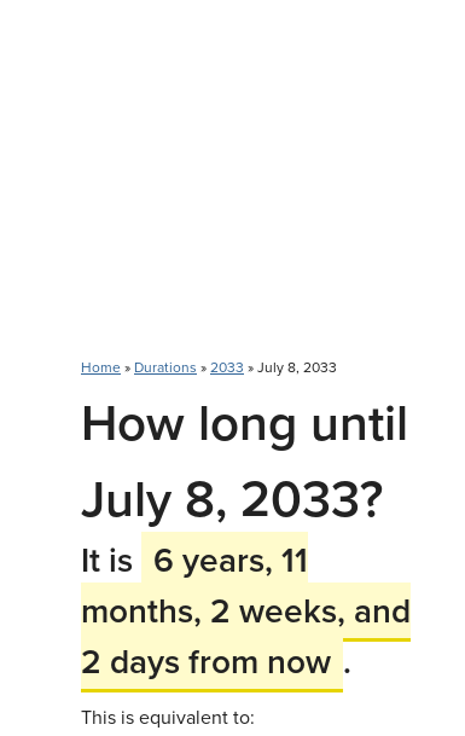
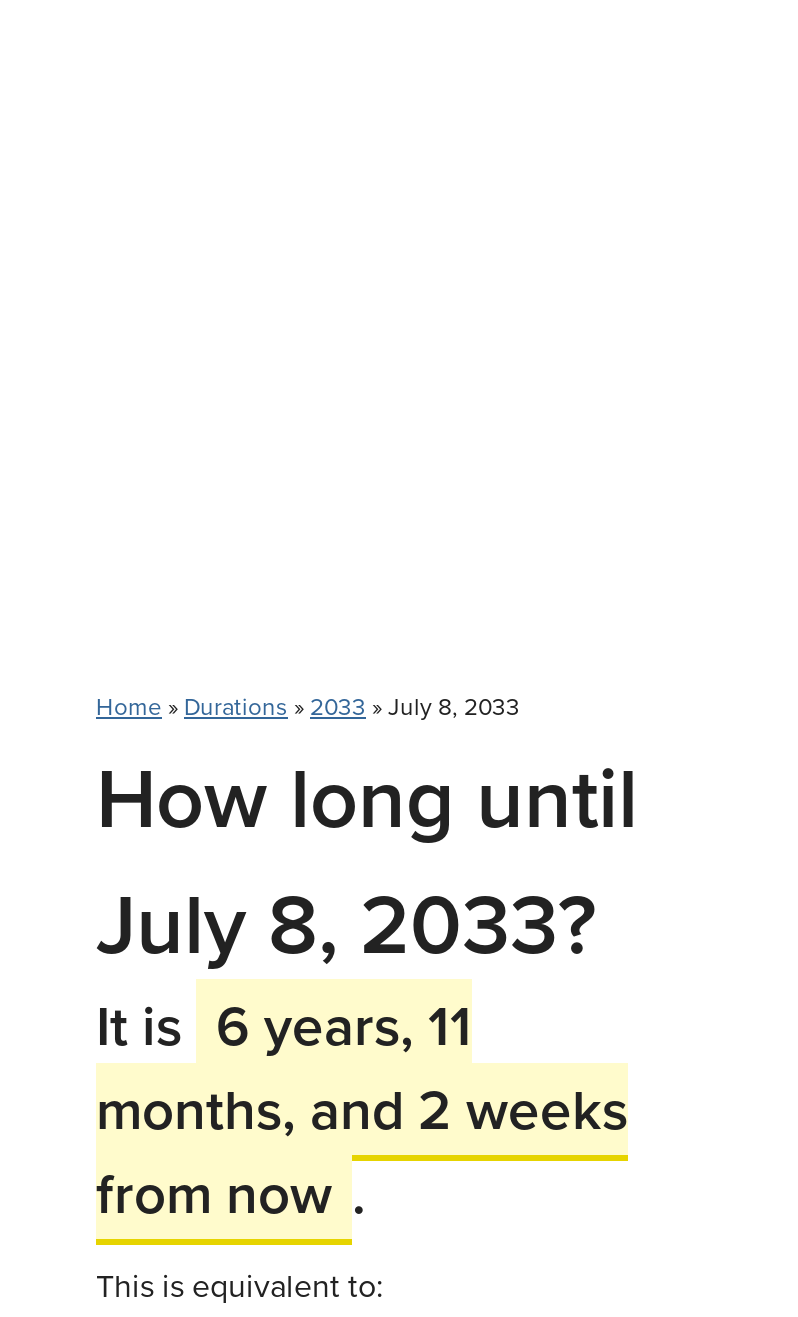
- months, 2 weeks, and
- 2 days from now .
+ months, and 2 weeks
+ from now .
